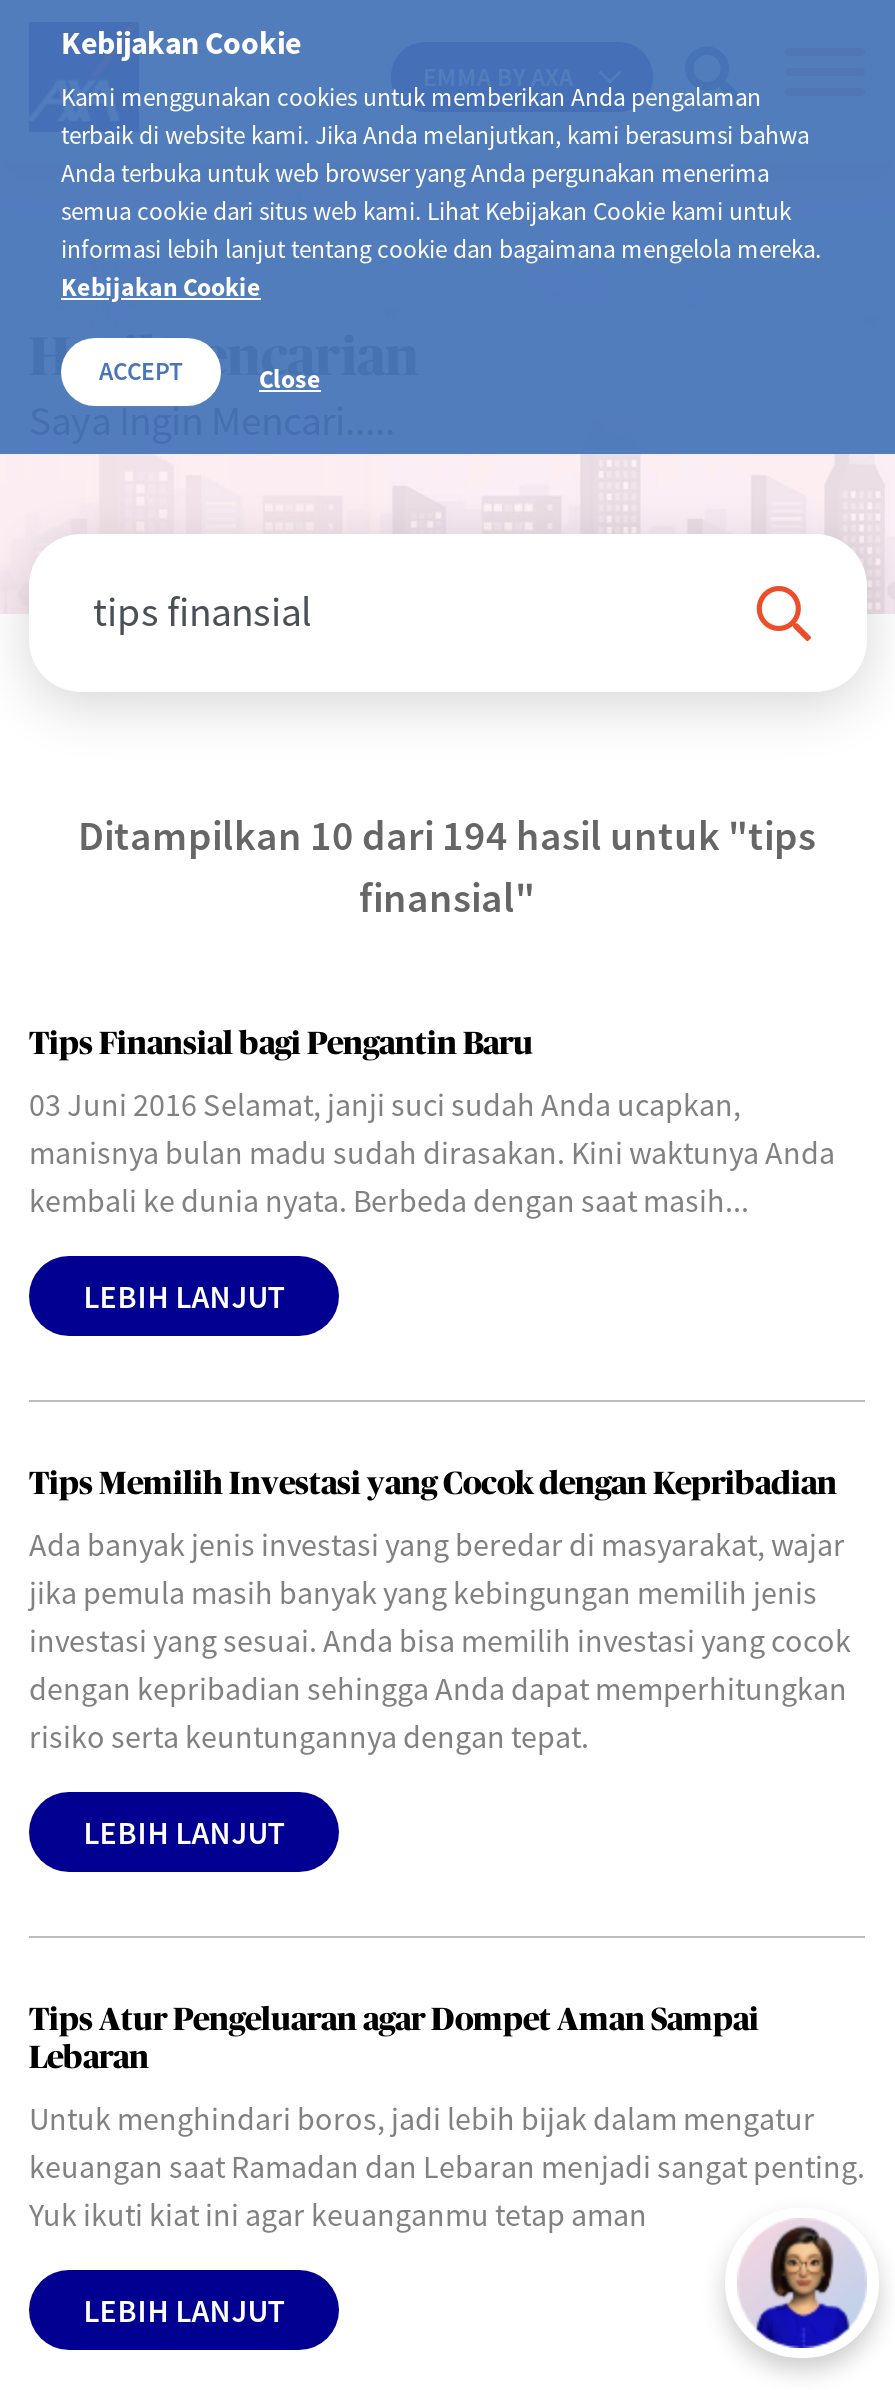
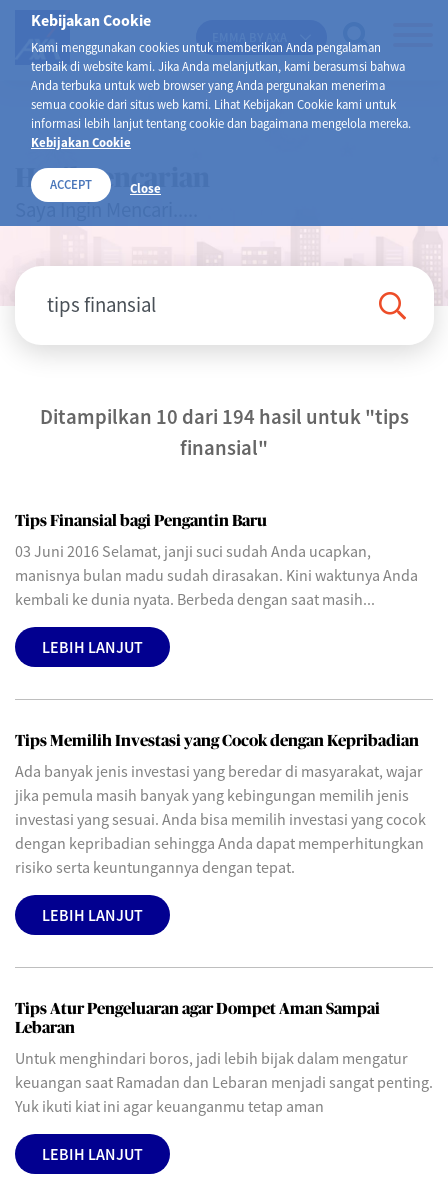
- [image]
